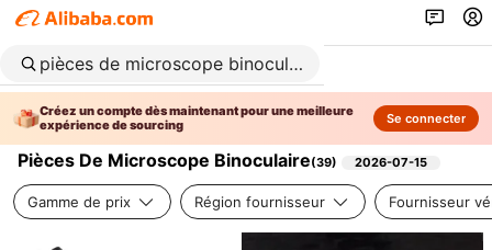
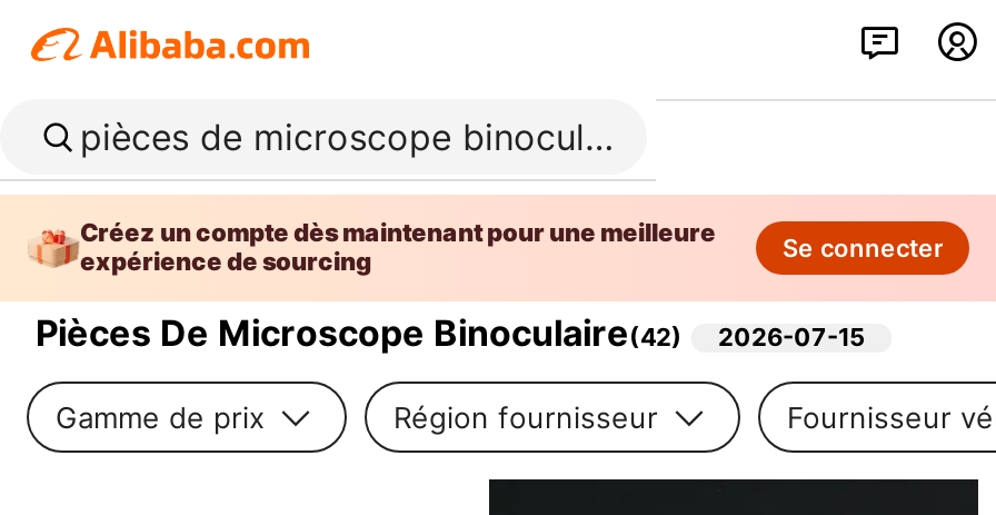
- Pièces De Microscope Binoculaire(39)
+ Pièces De Microscope Binoculaire(42)
